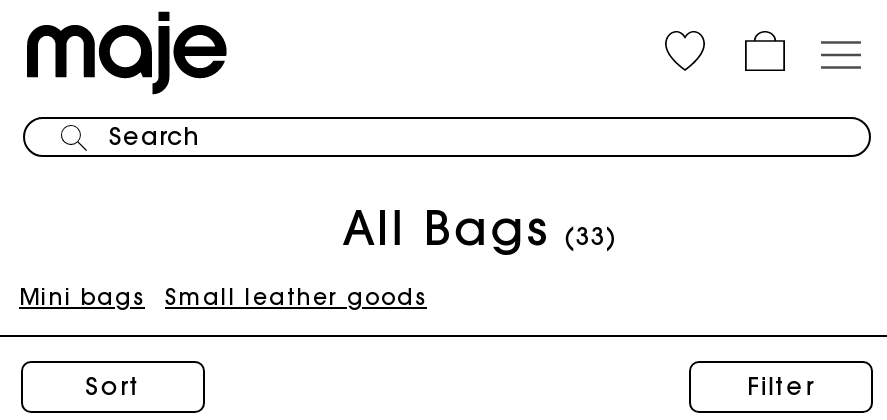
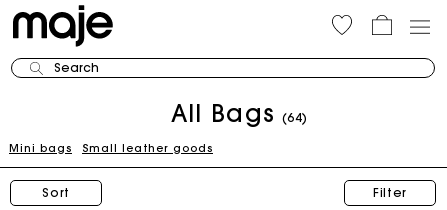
- All Bags (33)
+ All Bags (64)
